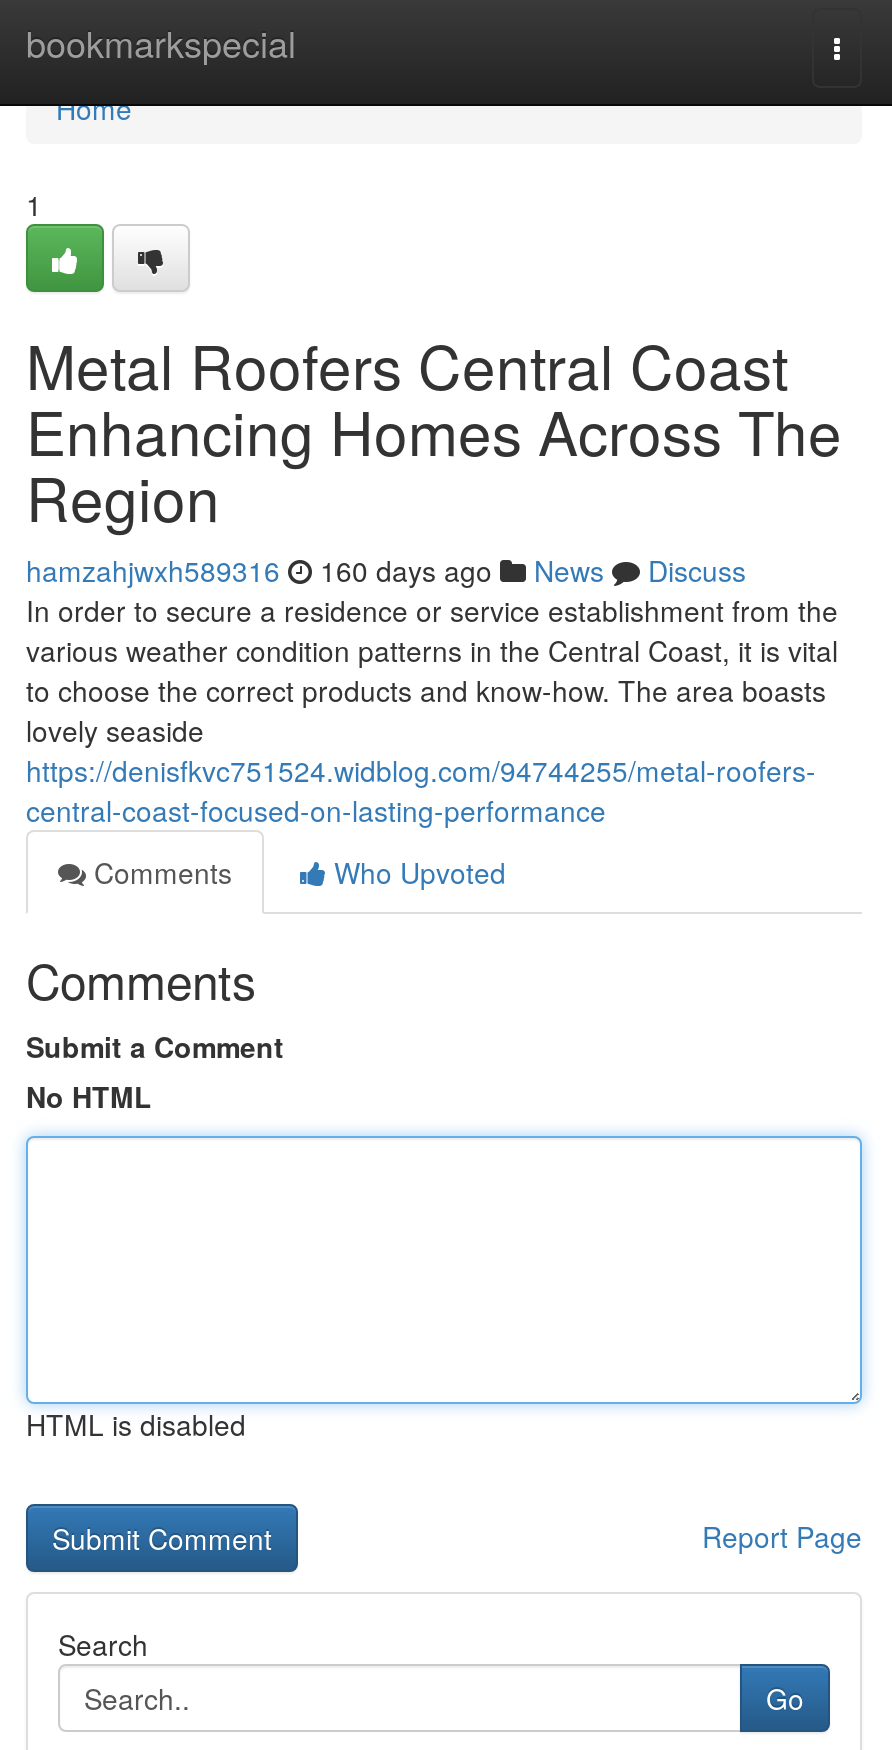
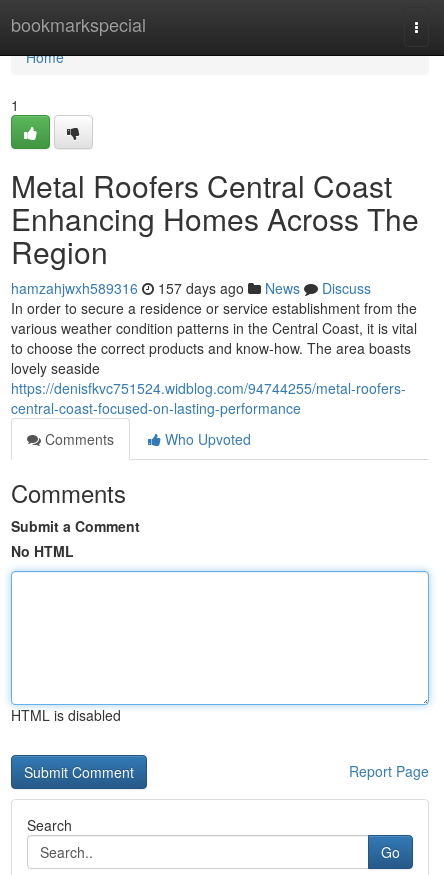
- hamzahjwxh589316 160 days ago News Discuss
+ hamzahjwxh589316 157 days ago News Discuss
